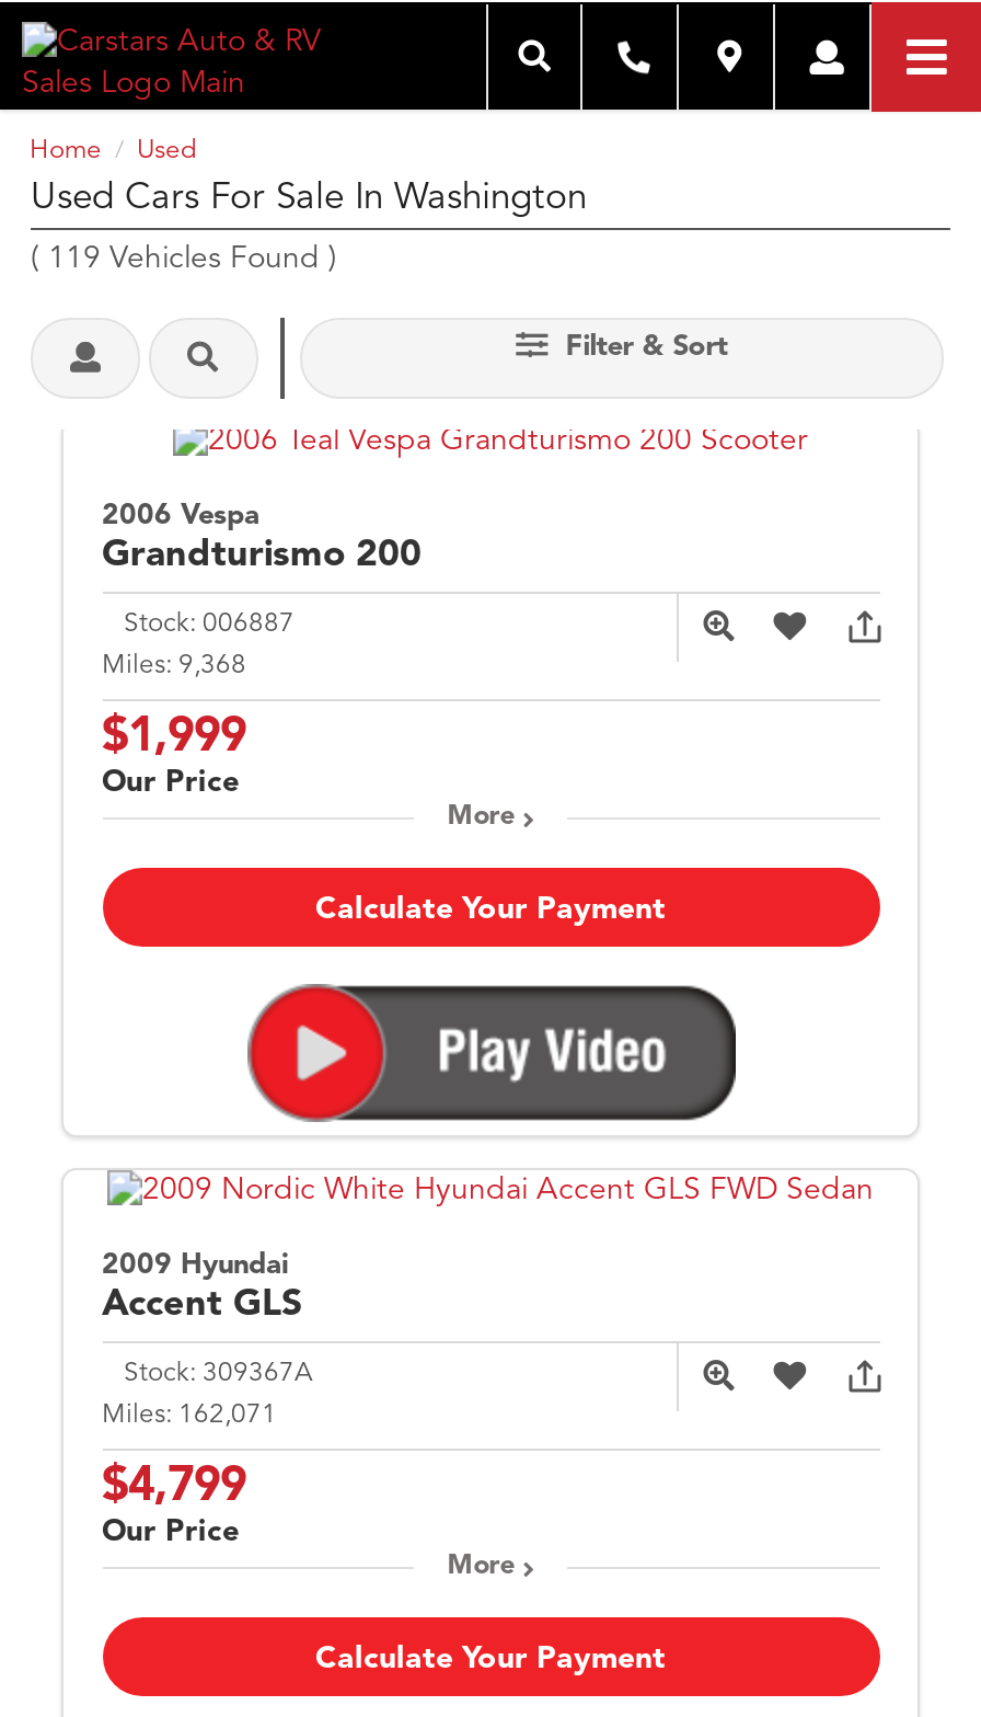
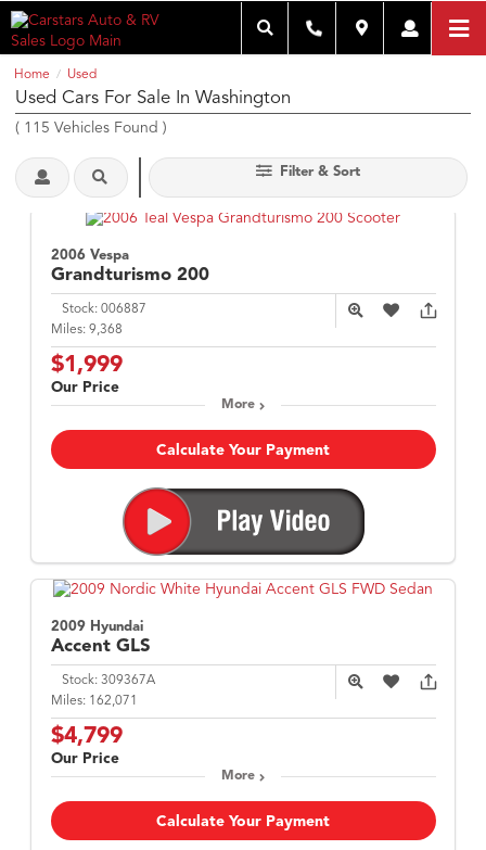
- (119 Vehicles Found)
+ (115 Vehicles Found)
